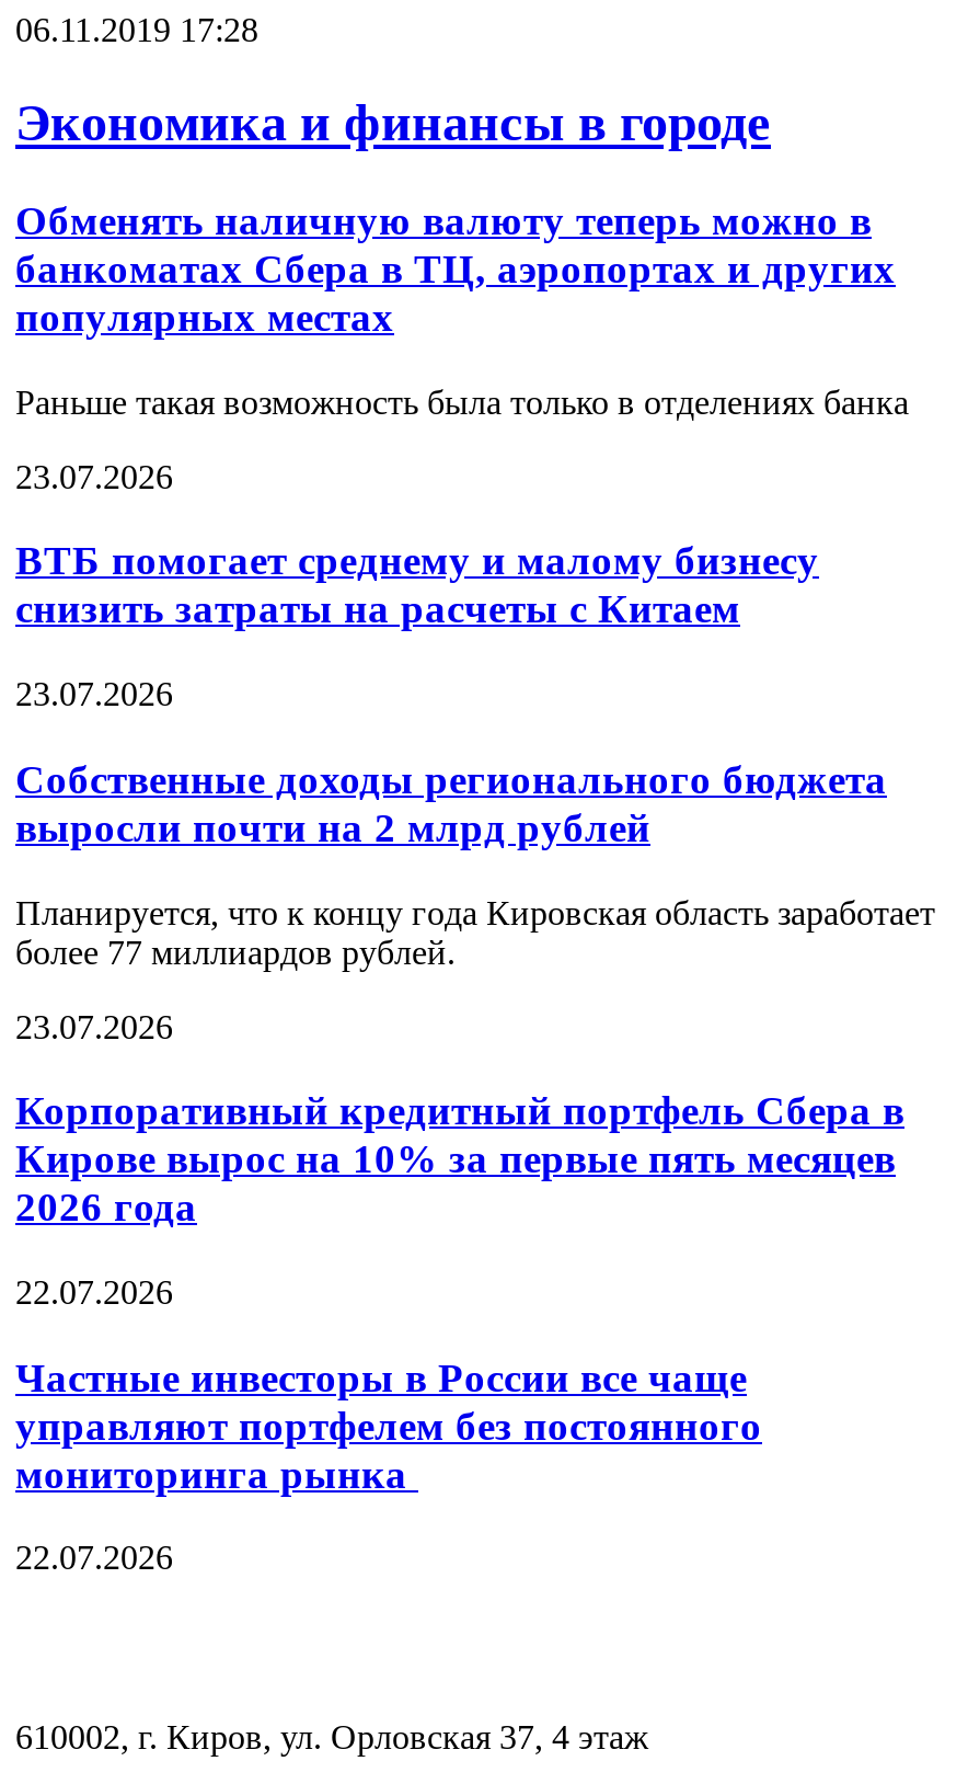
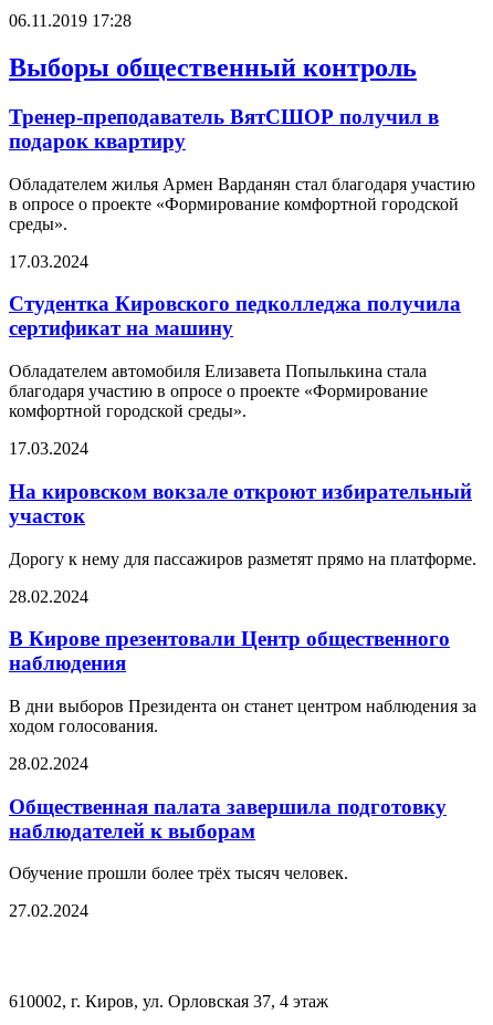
- Экономика и финансы в городе
- Обменять наличную валюту теперь можно в
- банкоматах Сбера в ТЦ, аэропортах и других
- популярных местах
- Раньше такая возможность была только в отделениях банка
- 23.07.2026
- ВТБ помогает среднему и малому бизнесу
- снизить затраты на расчеты с Китаем
- 23.07.2026
- Собственные доходы регионального бюджета
- выросли почти на 2 млрд рублей
- Планируется, что к концу года Кировская область заработает
- более 77 миллиардов рублей.
- 23.07.2026
- Корпоративный кредитный портфель Сбера в
- Кирове вырос на 10% за первые пять месяцев
- 2026 года
- 22.07.2026
- Частные инвесторы в России все чаще
- управляют портфелем без постоянного
- мониторинга рынка
- 22.07.2026
+ Выборы общественный контроль
+ Тренер-преподаватель ВятСШОР получил в
+ подарок квартиру
+ Обладателем жилья Армен Варданян стал благодаря участию
+ в опросе о проекте «Формирование комфортной городской
+ среды».
+ 17.03.2024
+ Студентка Кировского педколледжа получила
+ сертификат на машину
+ Обладателем автомобиля Елизавета Попылькина стала
+ благодаря участию в опросе о проекте «Формирование
+ комфортной городской среды».
+ 17.03.2024
+ На кировском вокзале откроют избирательный
+ участок
+ Дорогу к нему для пассажиров разметят прямо на платформе.
+ 28.02.2024
+ В Кирове презентовали Центр общественного
+ наблюдения
+ В дни выборов Президента он станет центром наблюдения за
+ ходом голосования.
+ 28.02.2024
+ Общественная палата завершила подготовку
+ наблюдателей к выборам
+ Обучение прошли более трёх тысяч человек.
+ 27.02.2024
